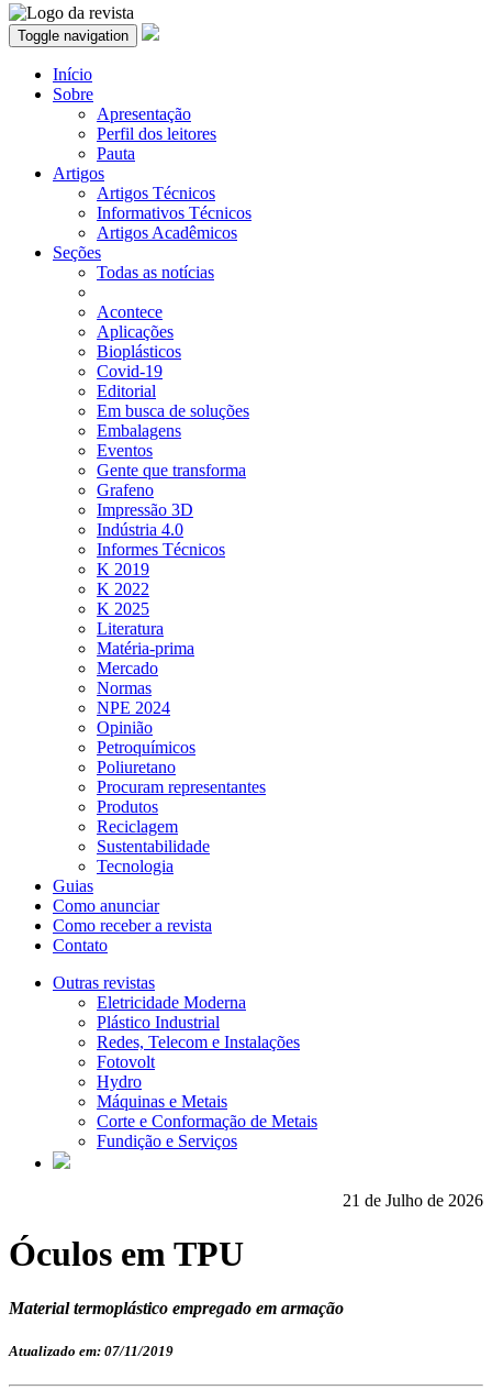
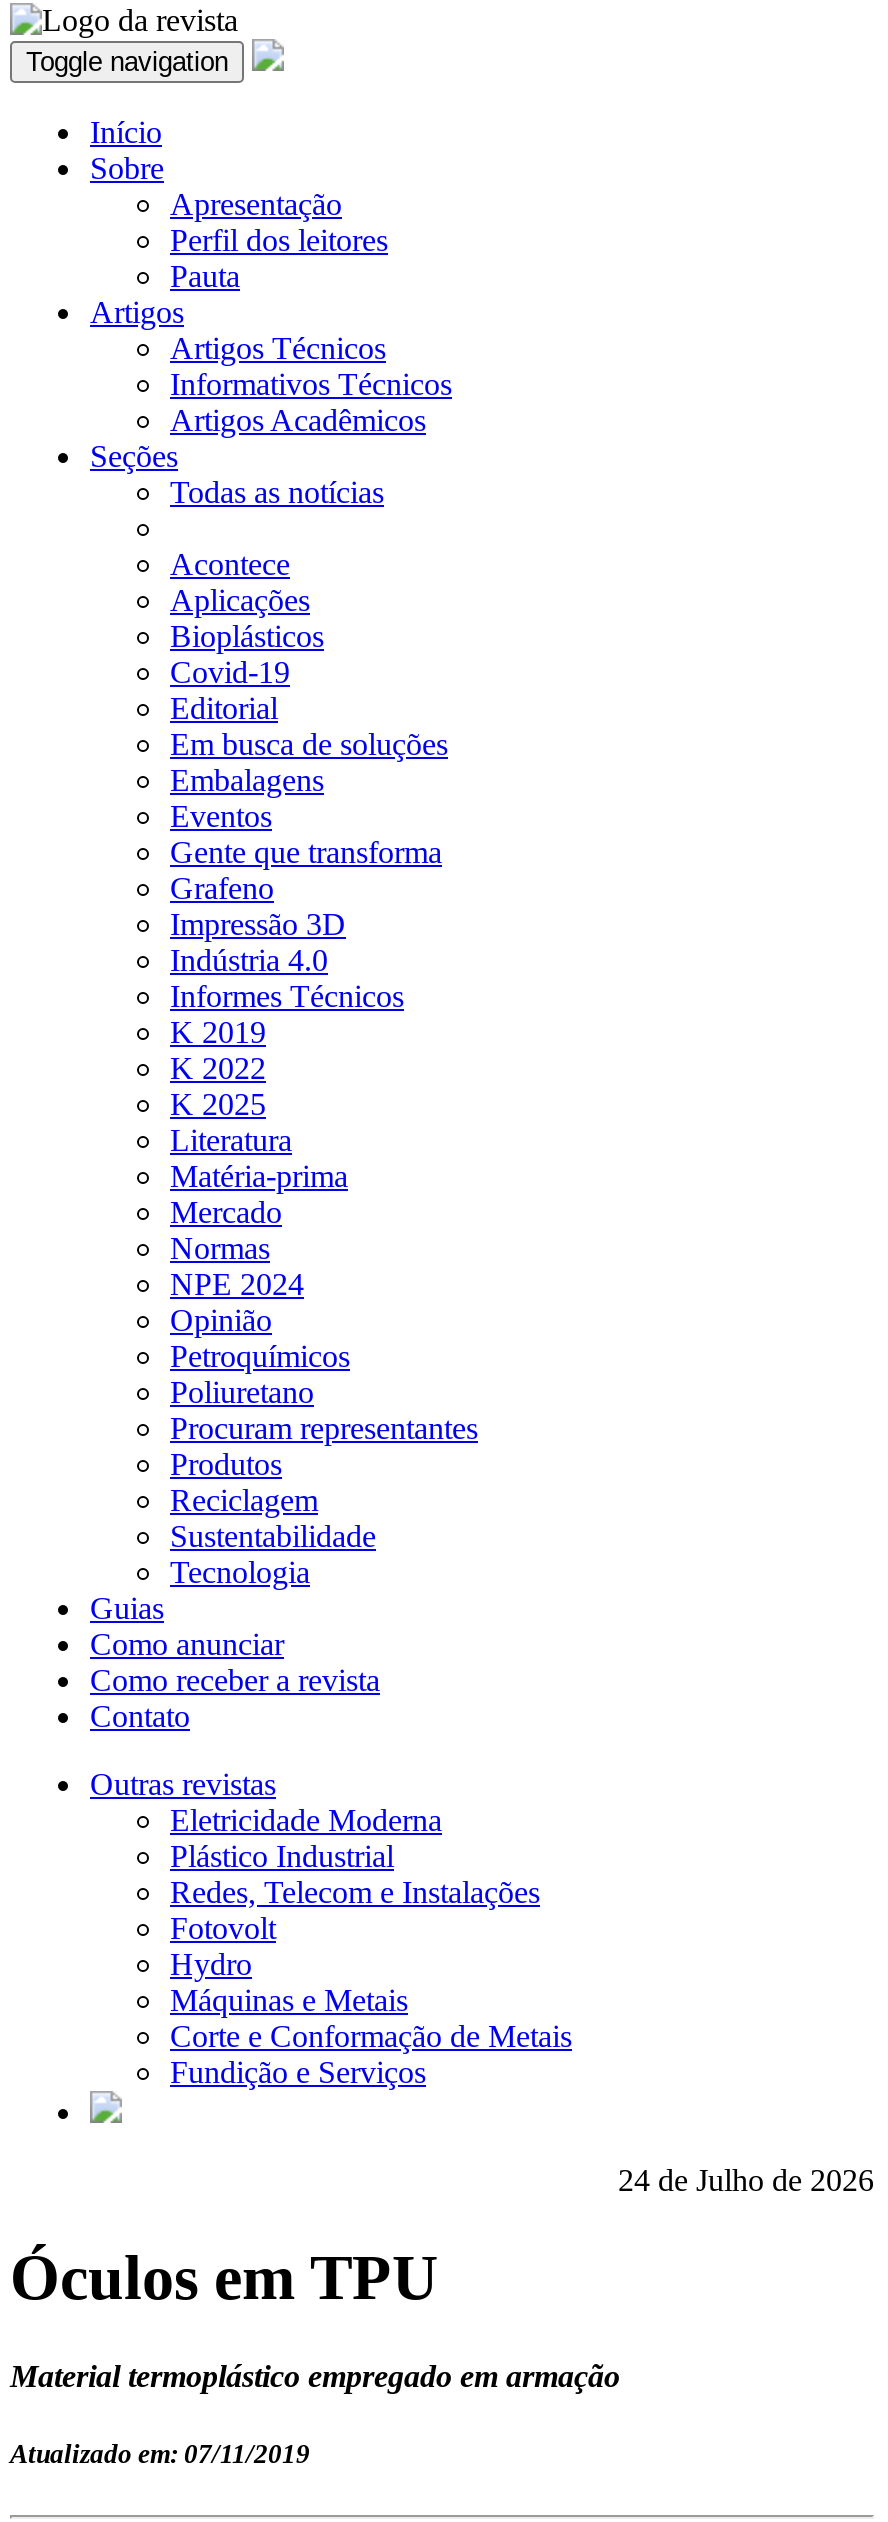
- 21 de Julho de 2026
+ 24 de Julho de 2026
